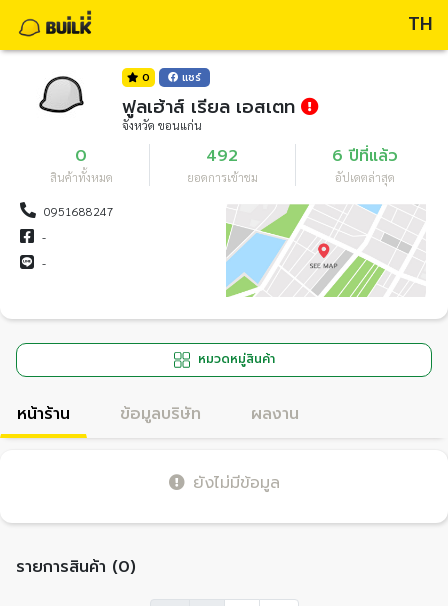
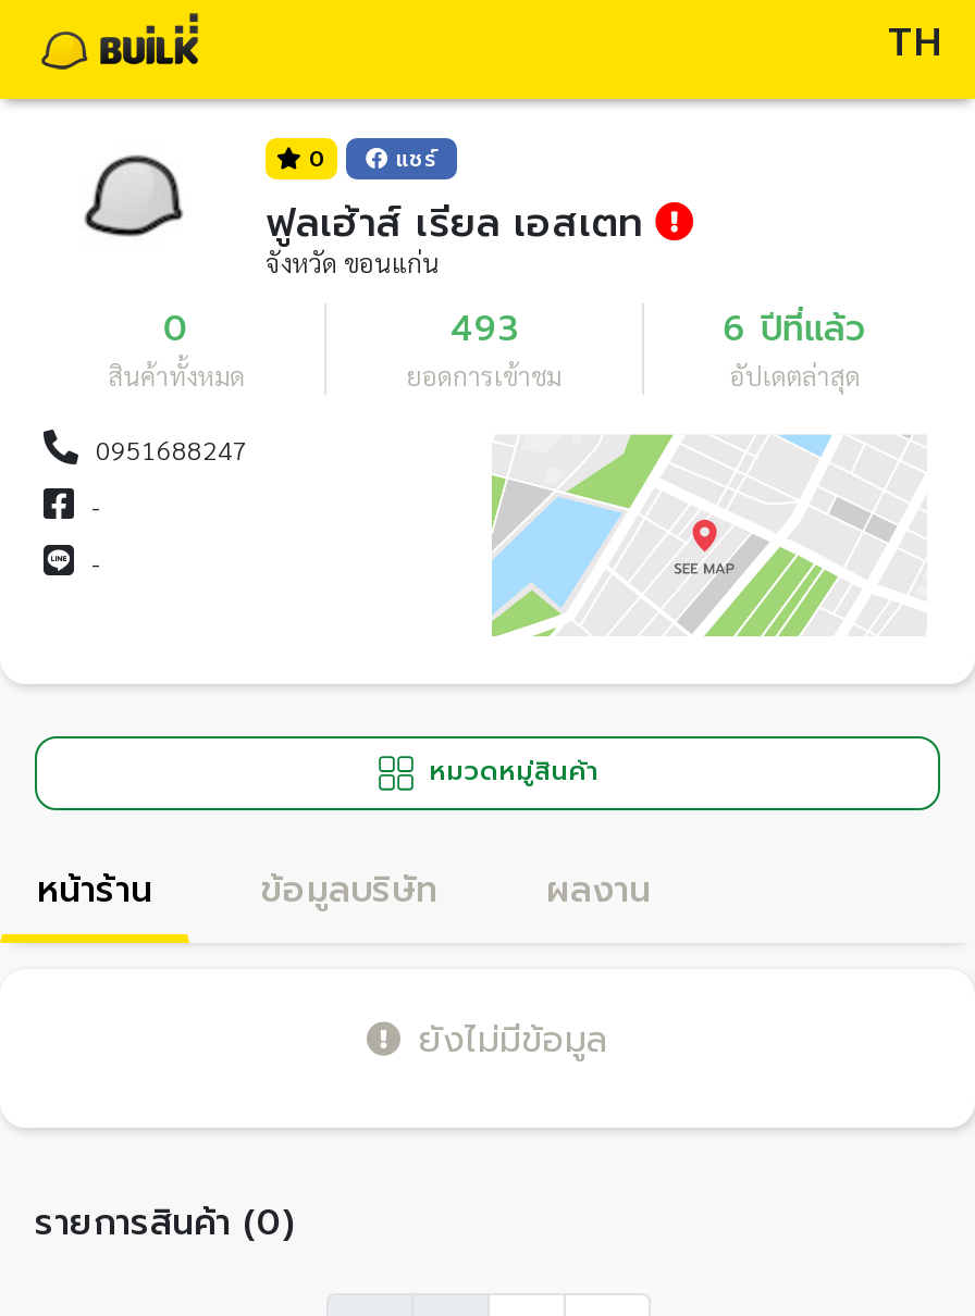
- 492
+ 493
